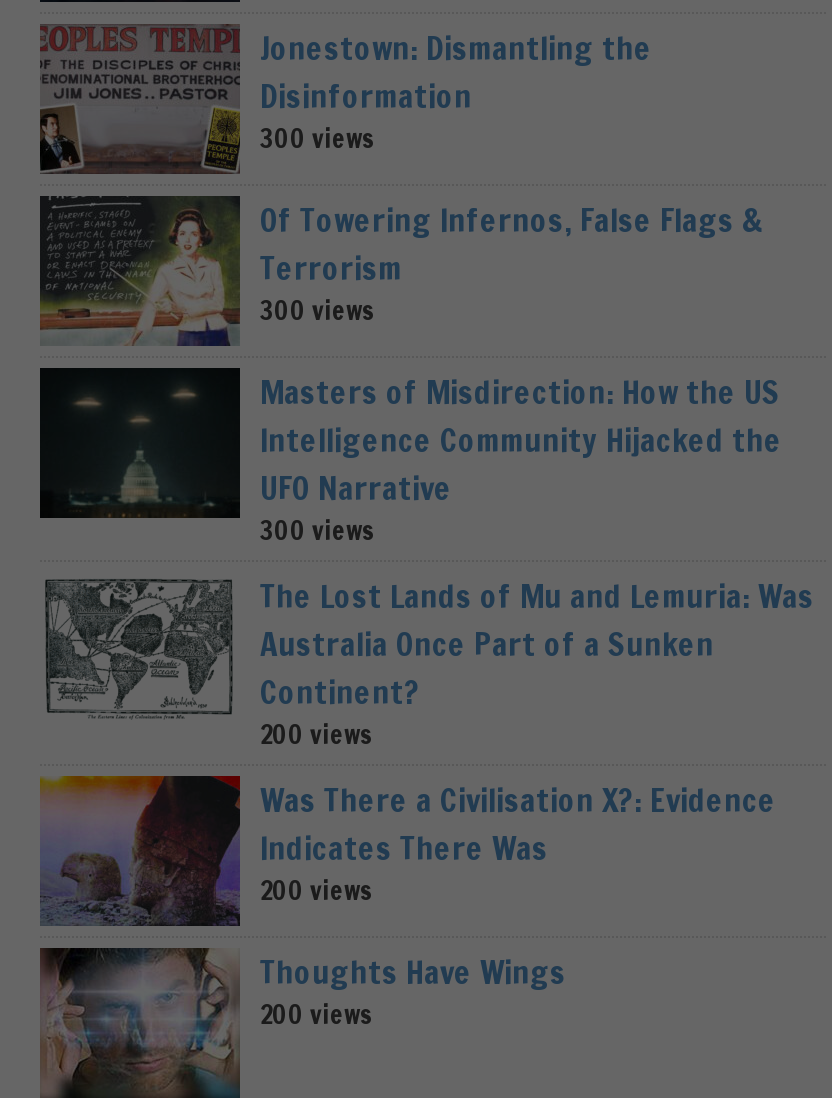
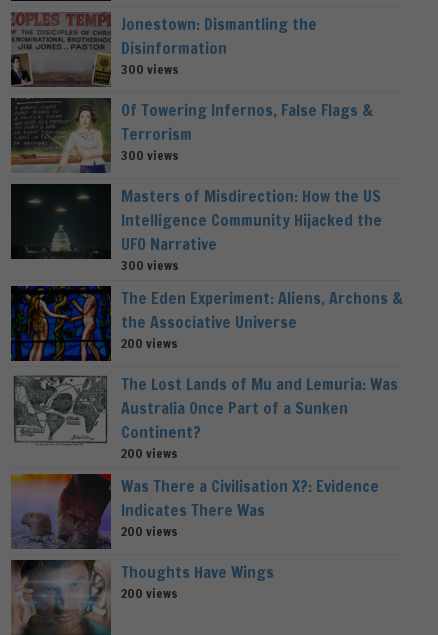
+ [image]
+ The Eden Experiment: Aliens, Archons &
+ the Associative Universe
+ 200 views
